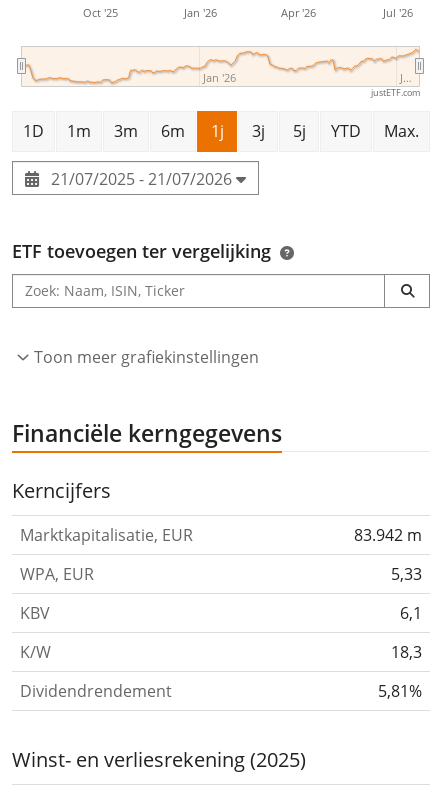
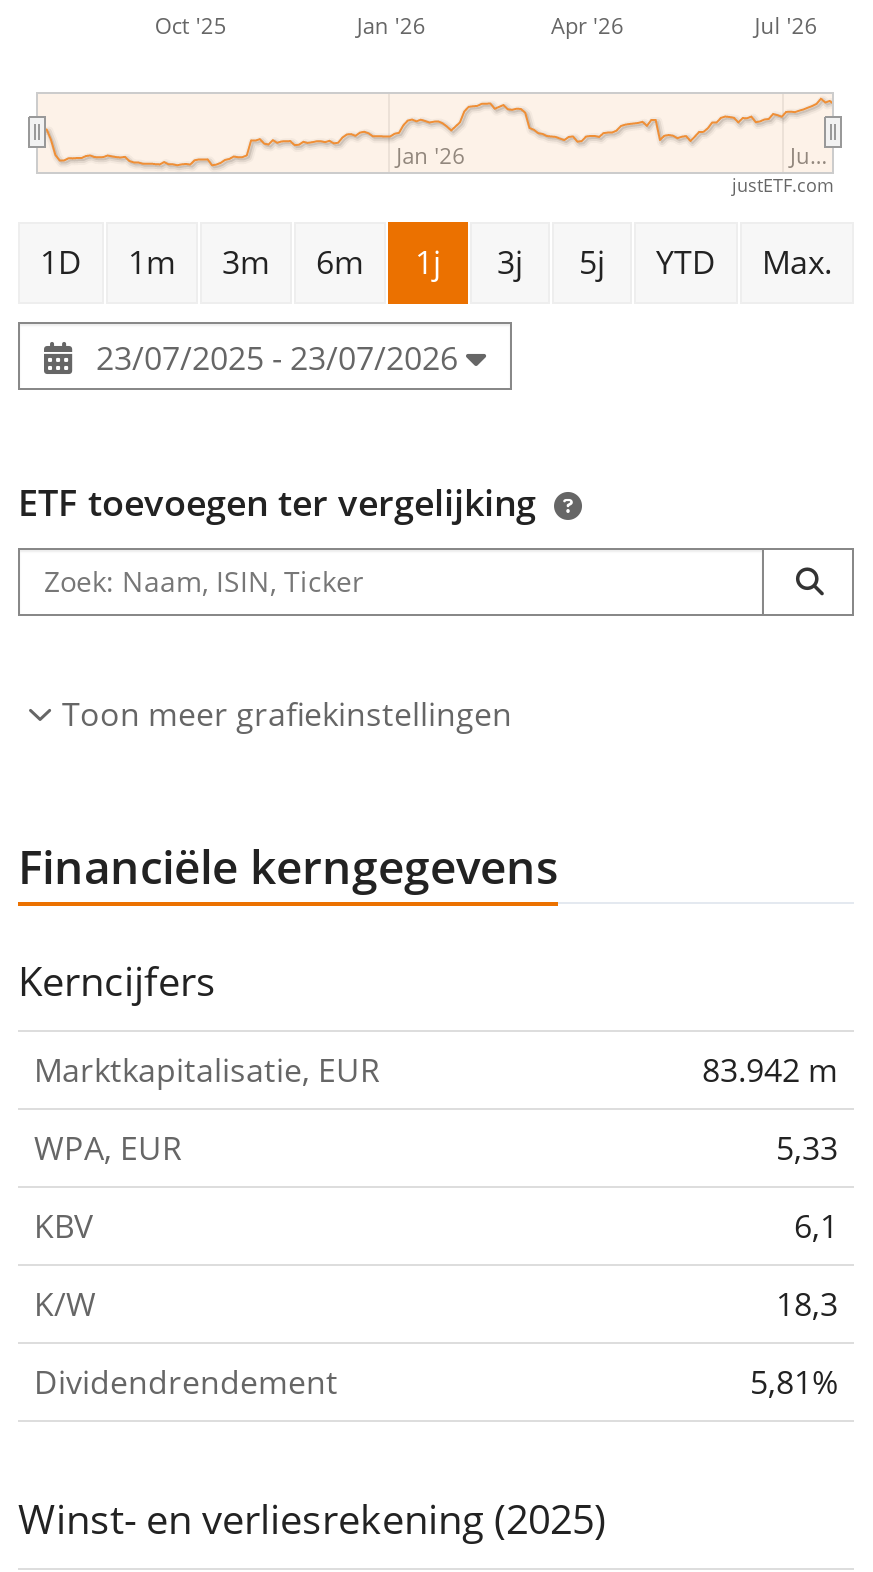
- J…
+ Ju…

- 21/07/2025 - 21/07/2026
+ 23/07/2025 - 23/07/2026
